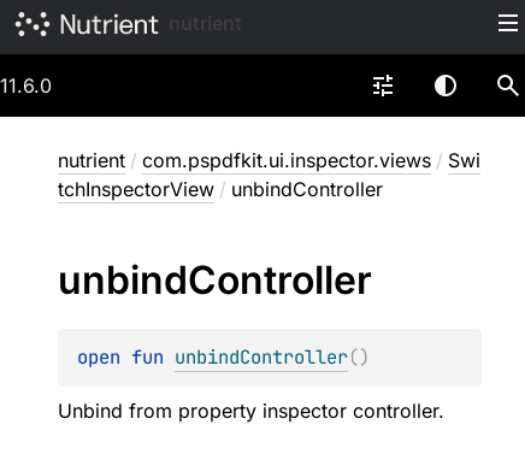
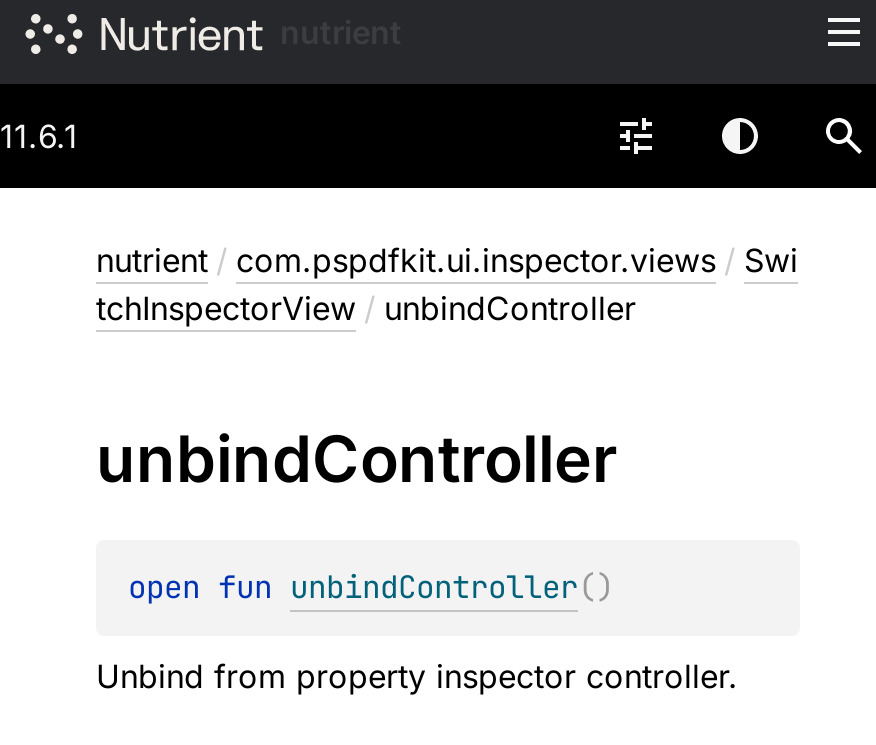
- 11.6.0
+ 11.6.1
